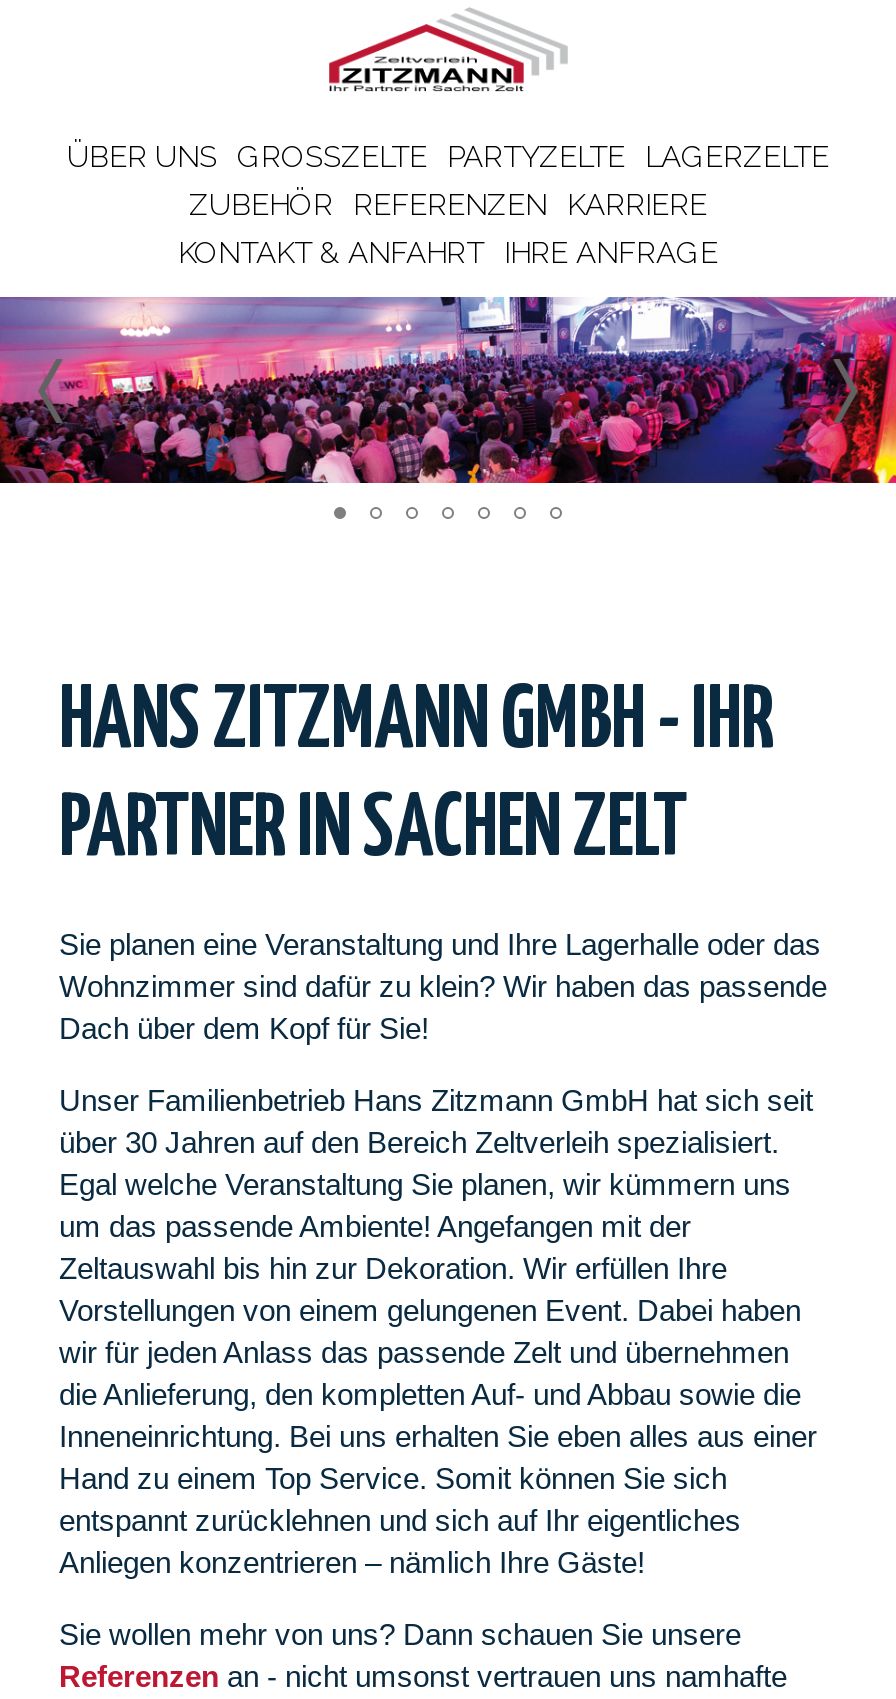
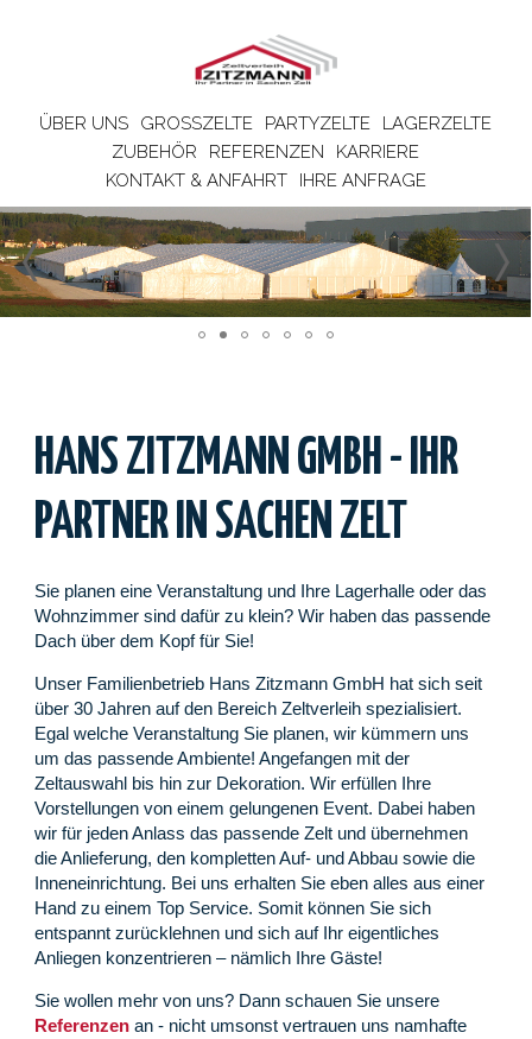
- [image]
+ [image]
